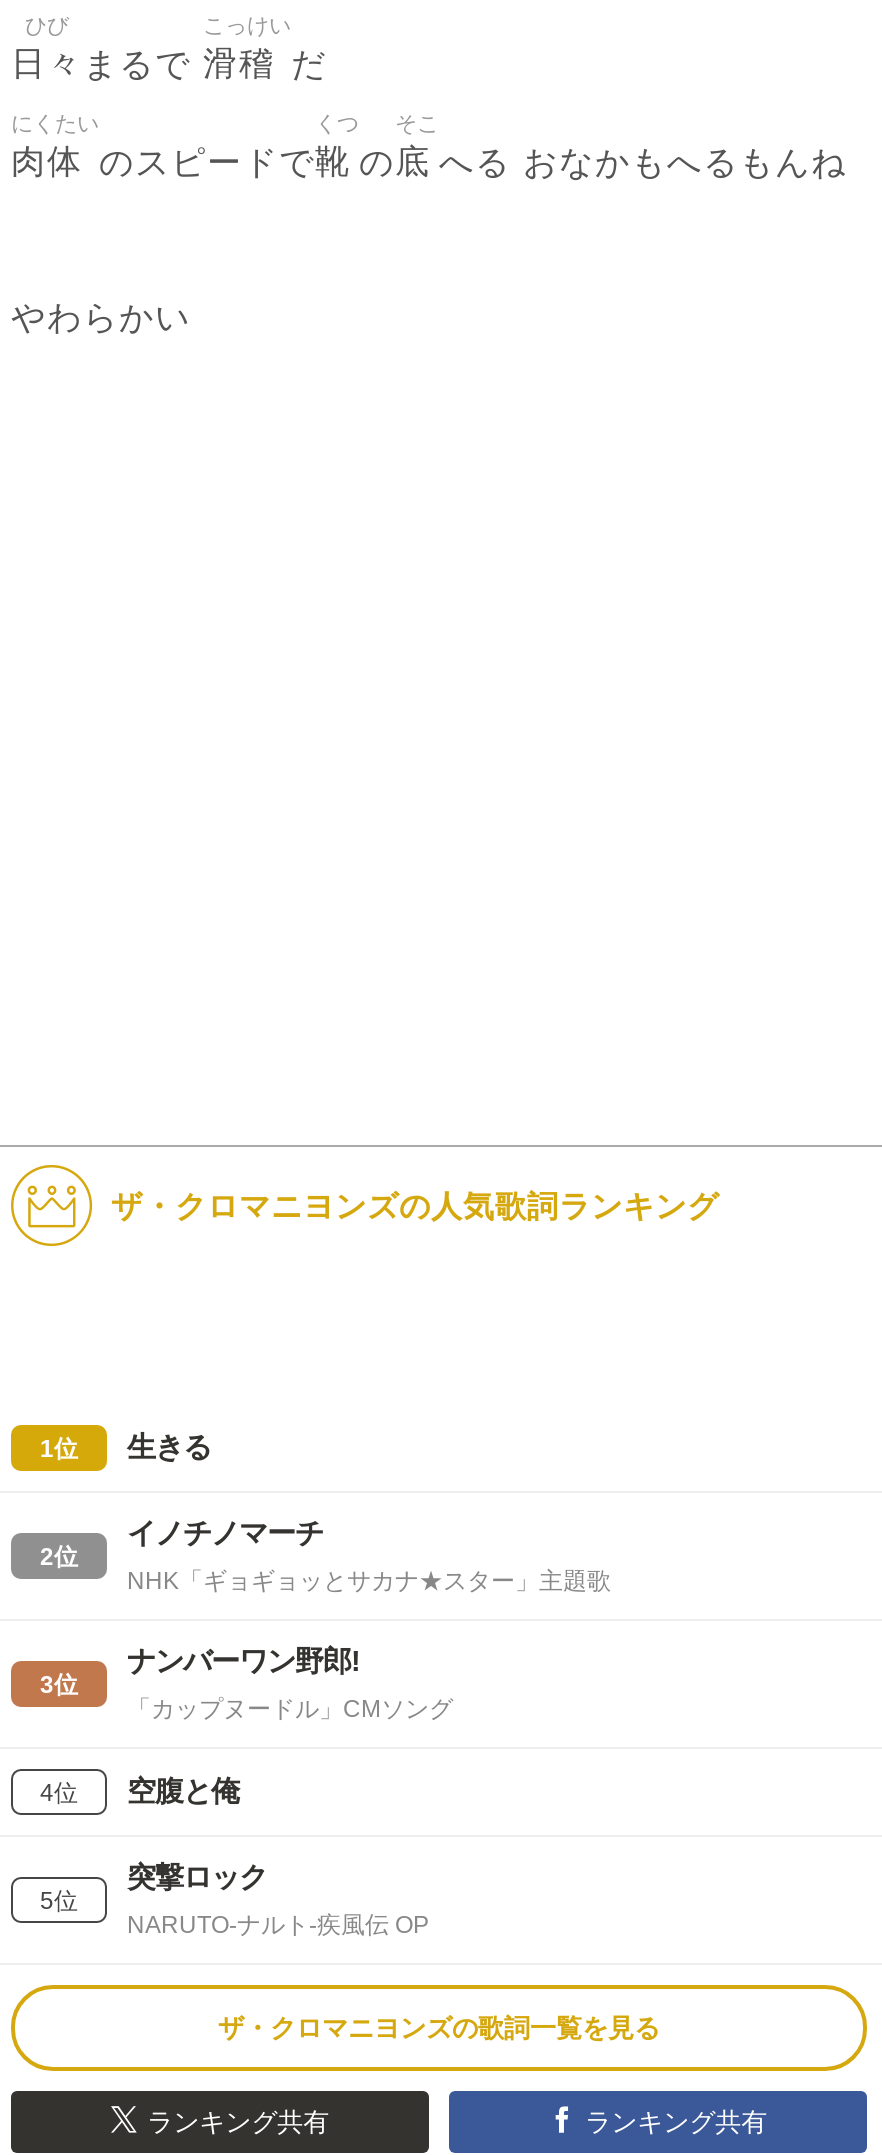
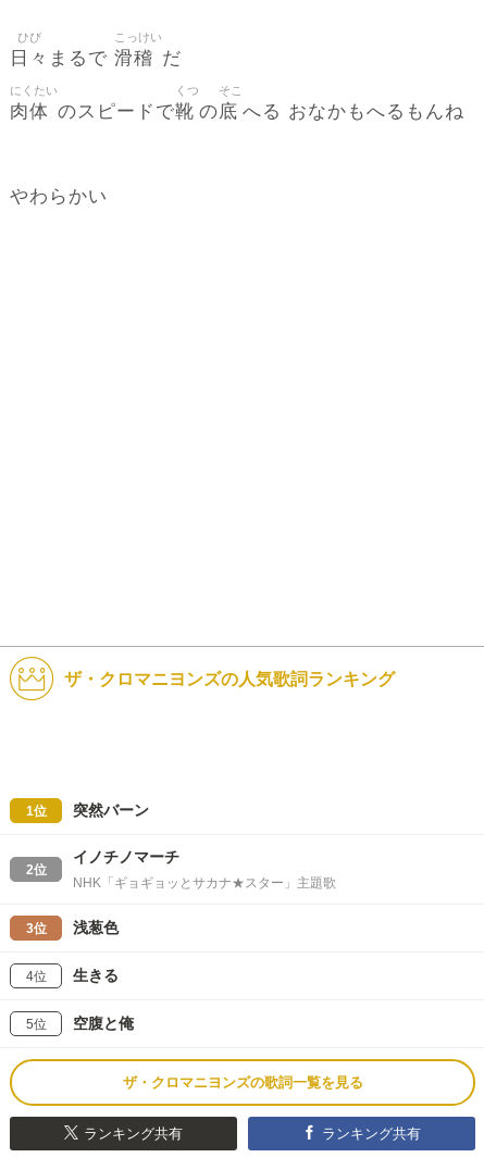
+ 突然バーン

moved down: 生きる

- ナンバーワン野郎!
- 「カップヌードル」CMソング
+ 浅葱色

moved down: 空腹と俺

- 突撃ロック
- NARUTO-ナルト-疾風伝 OP
